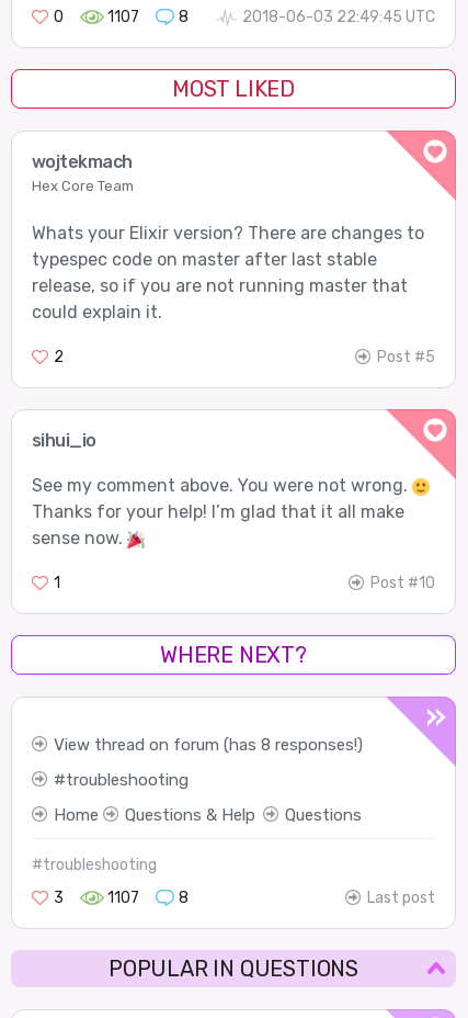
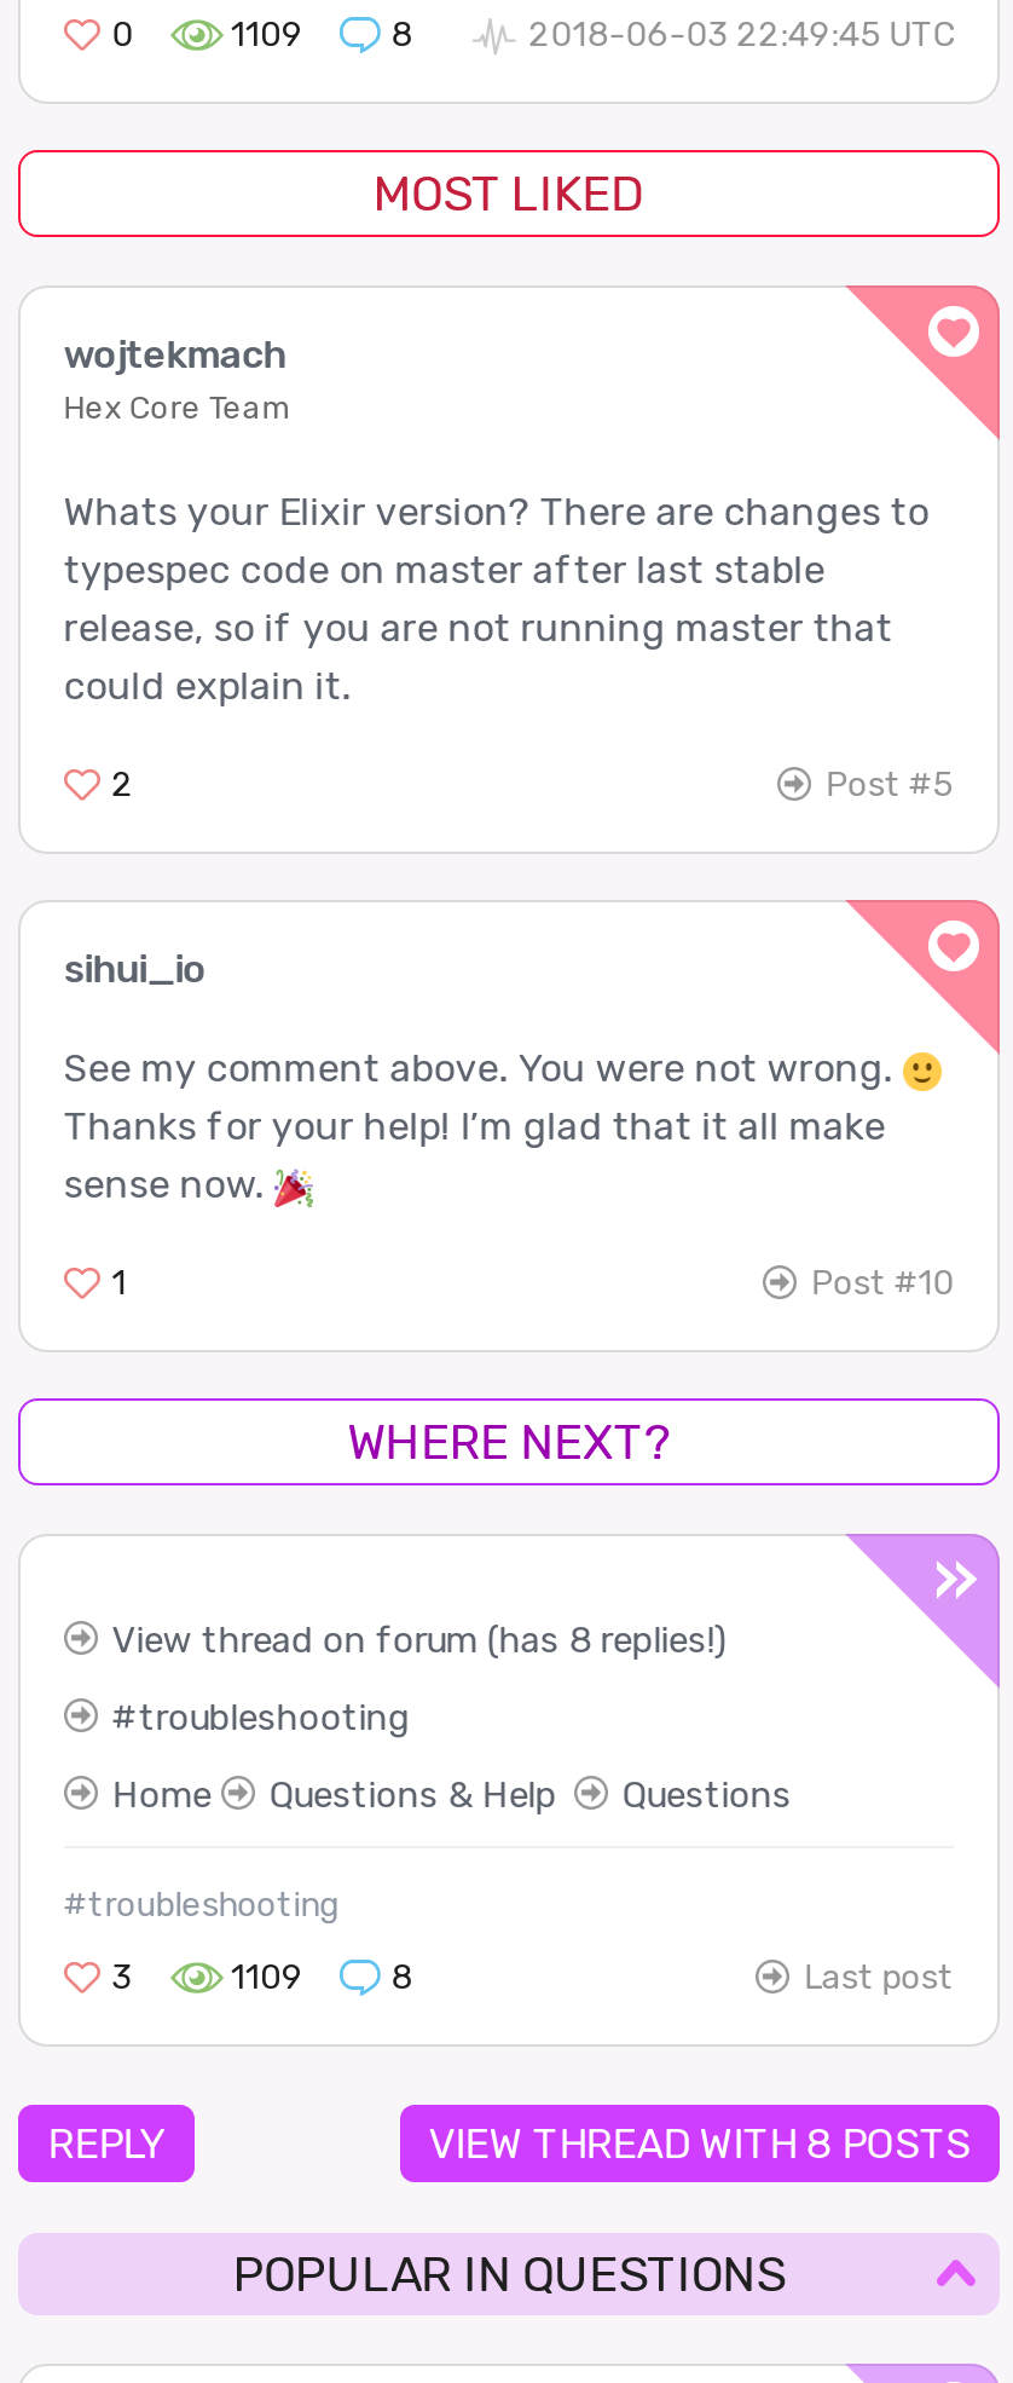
- 1107
+ 1109

- View thread on forum (has 8 responses!)
+ View thread on forum (has 8 replies!)

- 1107
+ 1109

+ REPLY
+ VIEW THREAD WITH 8 POSTS
